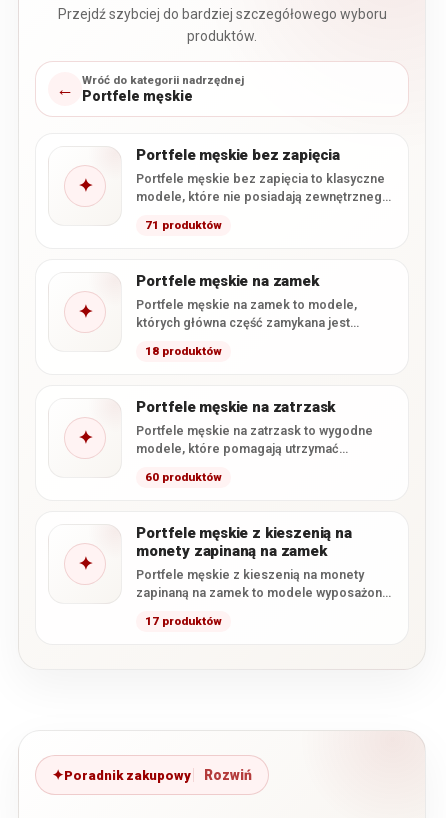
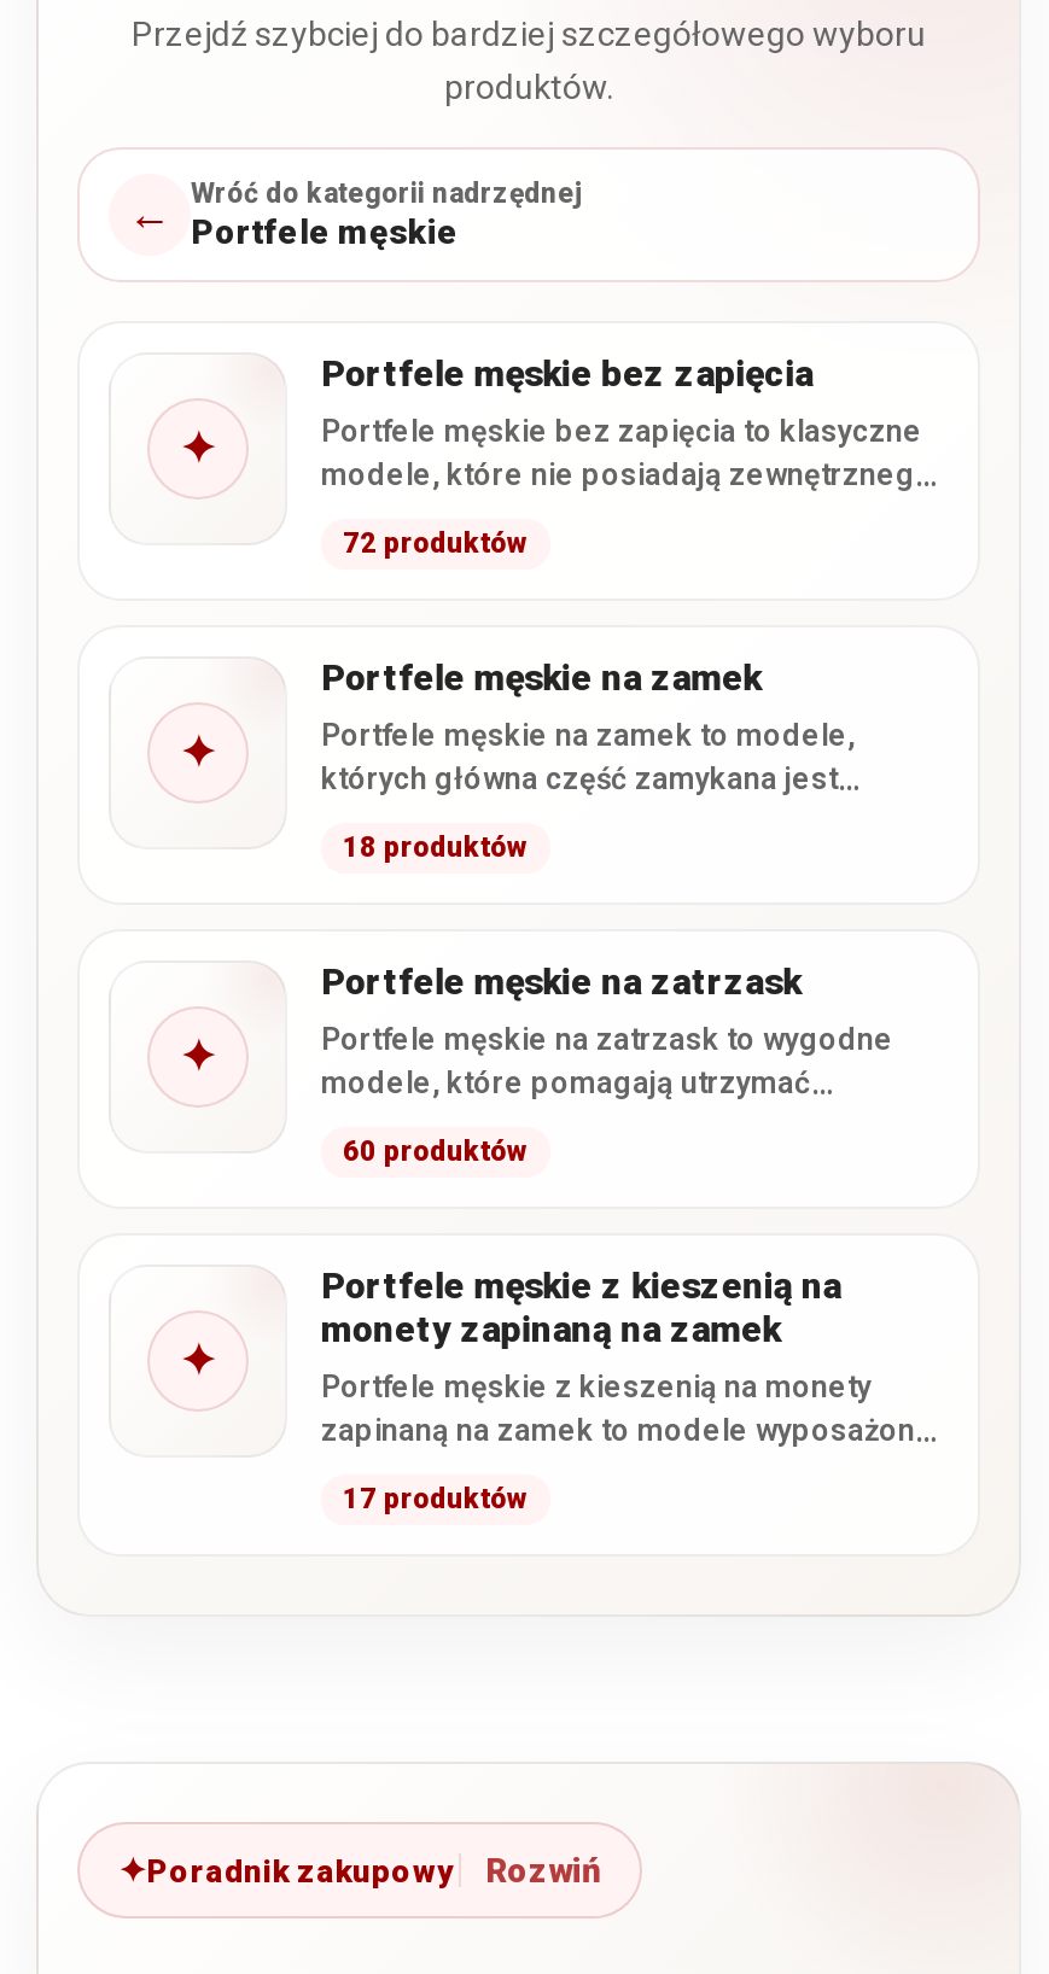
- 71 produktów
+ 72 produktów
